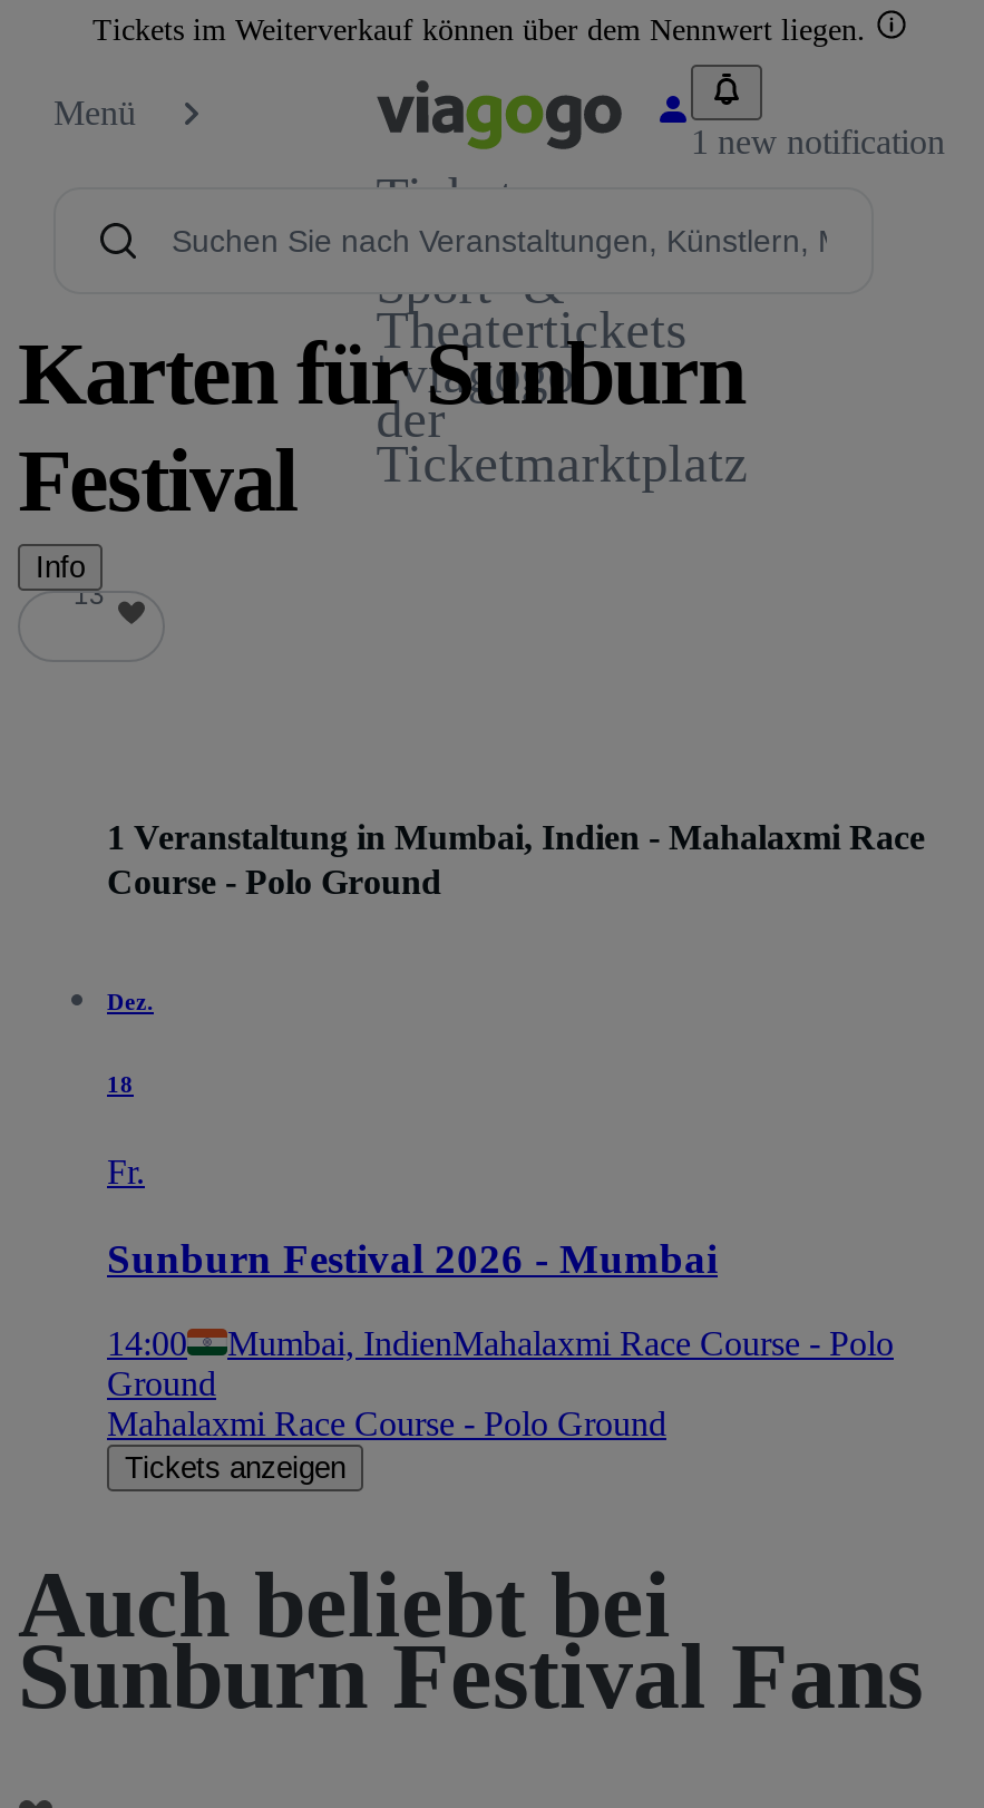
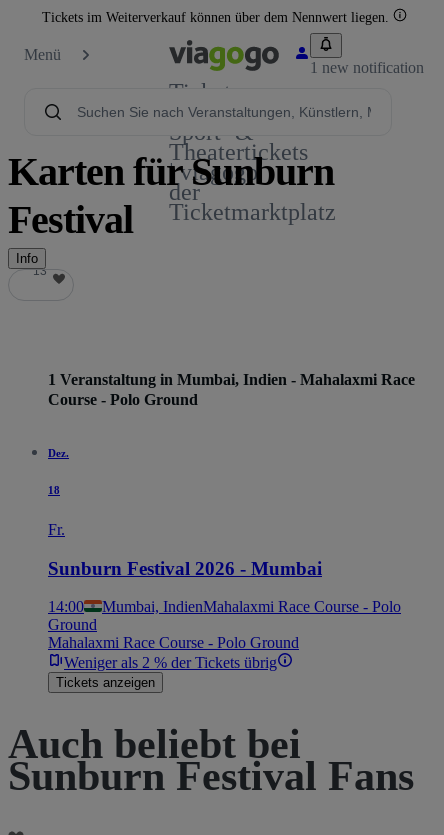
+ Weniger als 2 % der Tickets übrig
